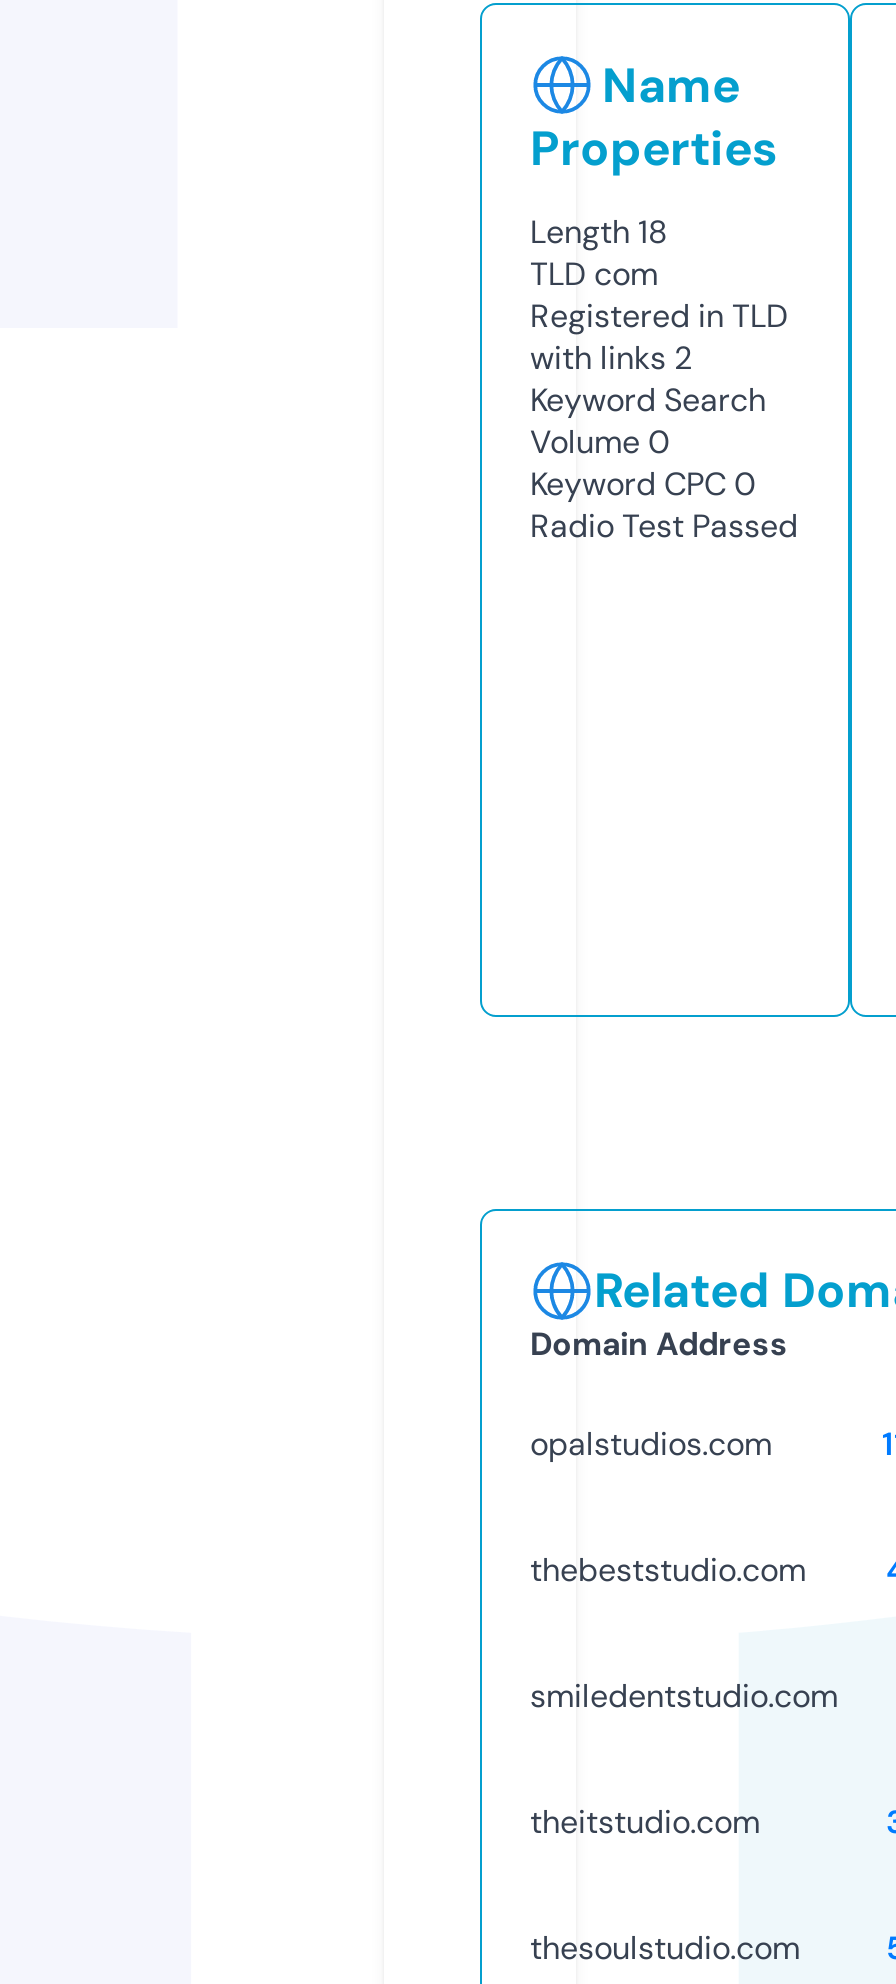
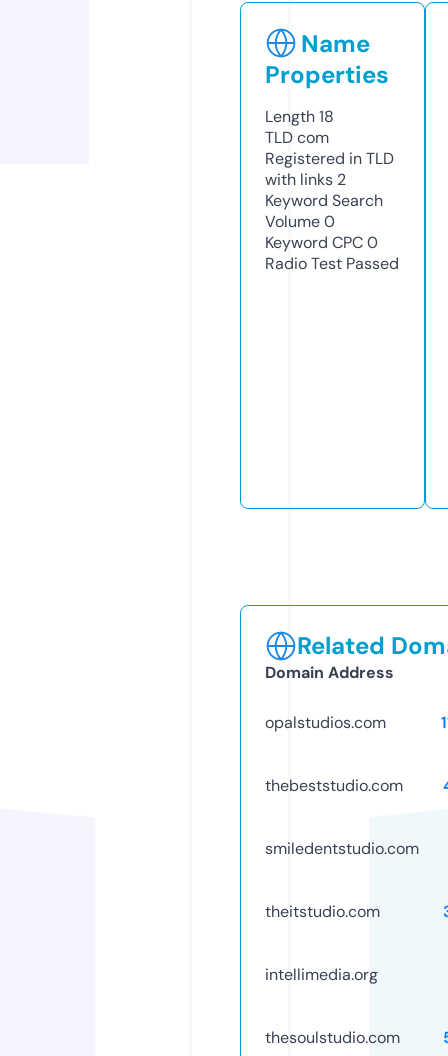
+ intellimedia.org
